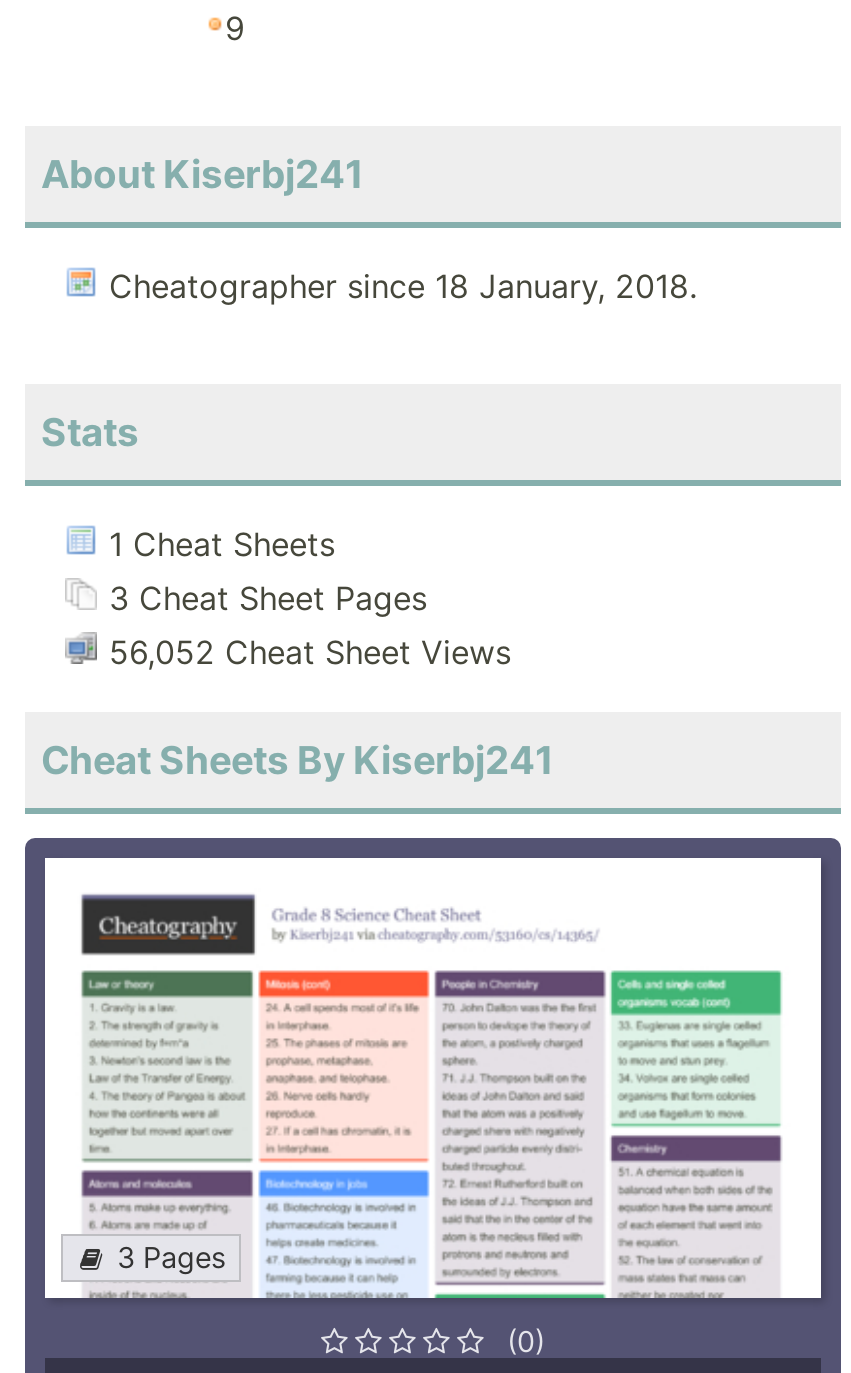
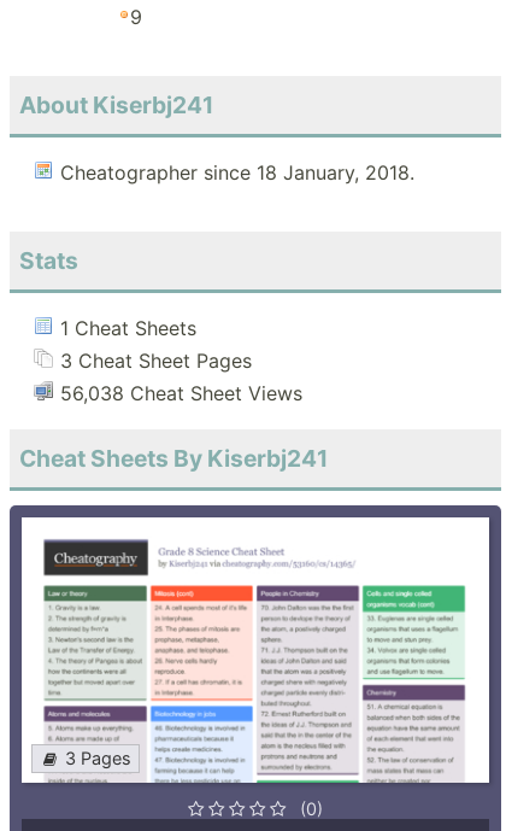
- 56,052 Cheat Sheet Views
+ 56,038 Cheat Sheet Views
